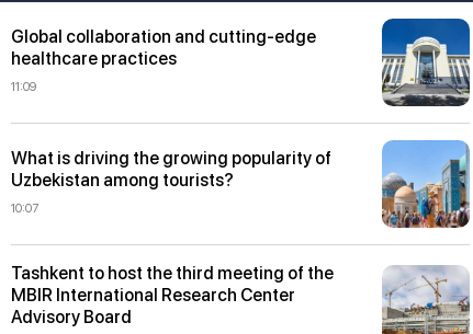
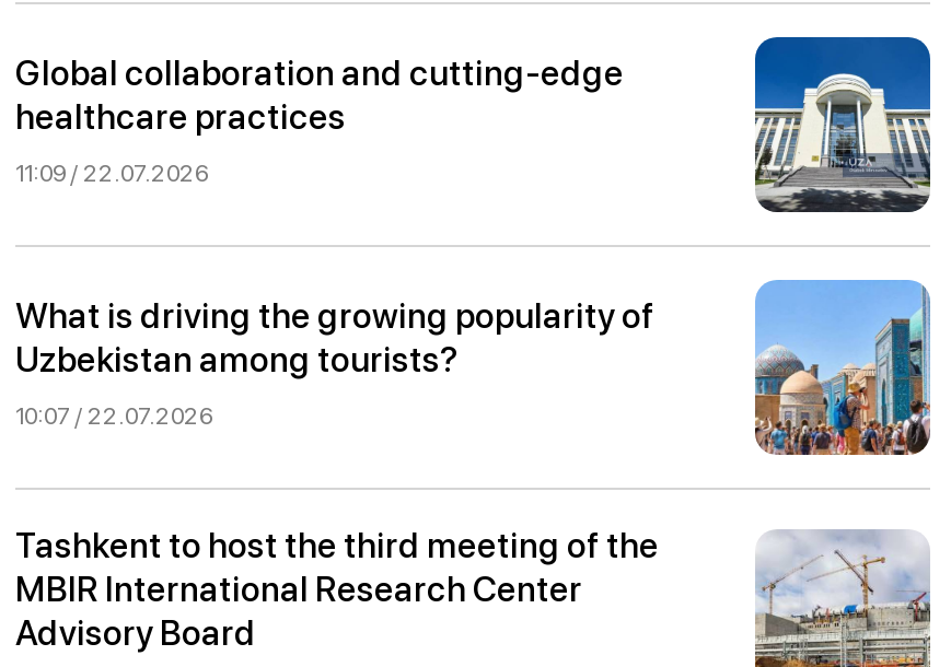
- 11:09
+ 11:09 / 22.07.2026

- 10:07
+ 10:07 / 22.07.2026
